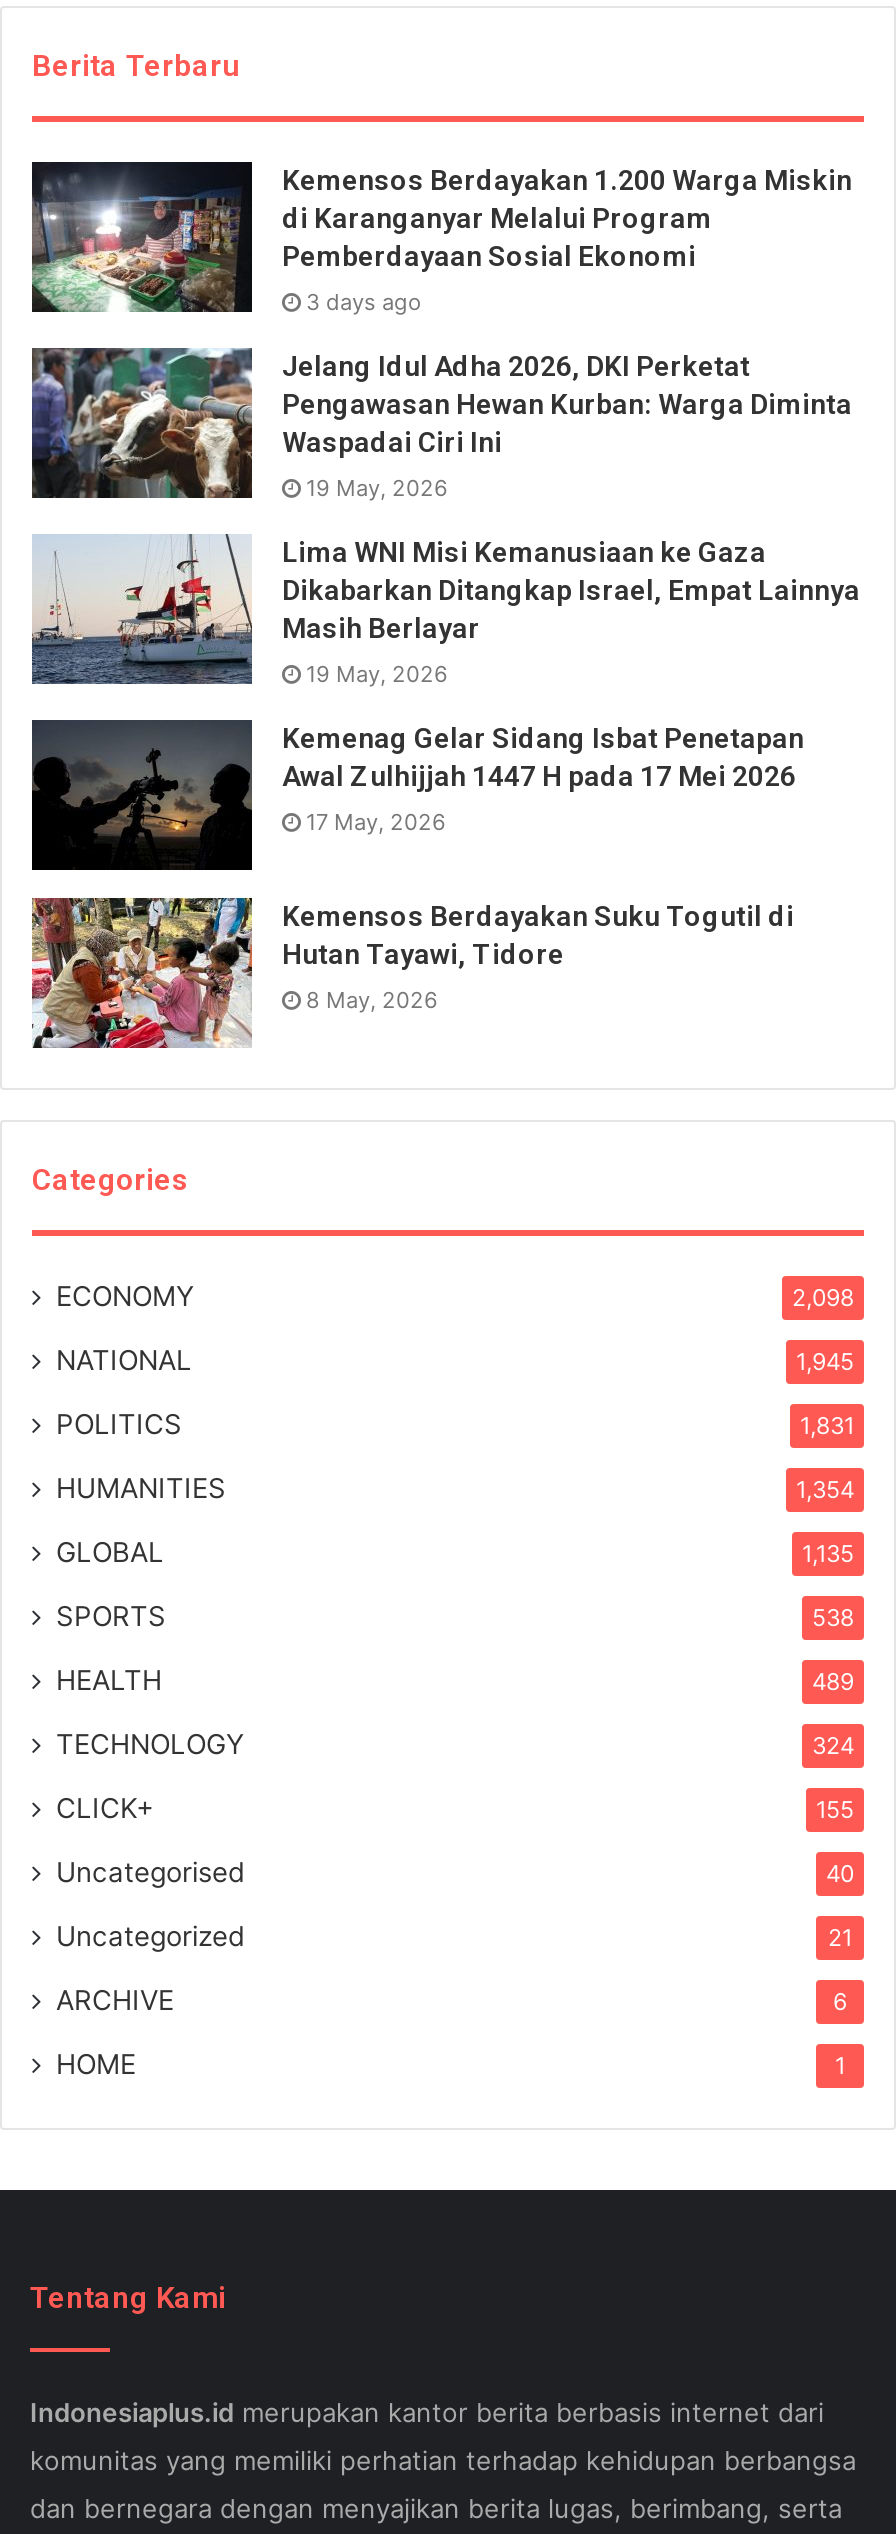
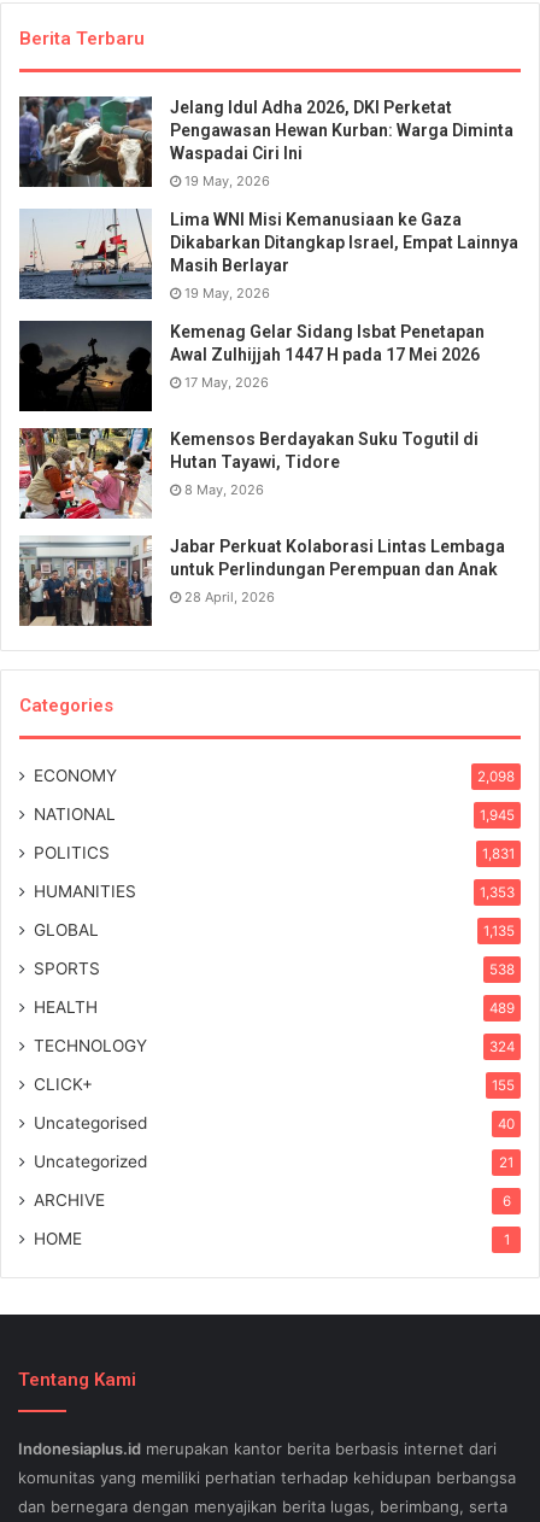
- [image]
- Kemensos Berdayakan 1.200 Warga Miskin
- di Karanganyar Melalui Program
- Pemberdayaan Sosial Ekonomi
- 3 days ago

moved up: [image] | Jelang Idul Adha 2026, DKI Perketat | Pengawasan Hewan Kurban: Warga Diminta | ... | Hutan Tayawi, Tidore | 8 May, 2026

+ [image]
+ Jabar Perkuat Kolaborasi Lintas Lembaga
+ untuk Perlindungan Perempuan dan Anak
+ 28 April, 2026

- 1,354
+ 1,353
